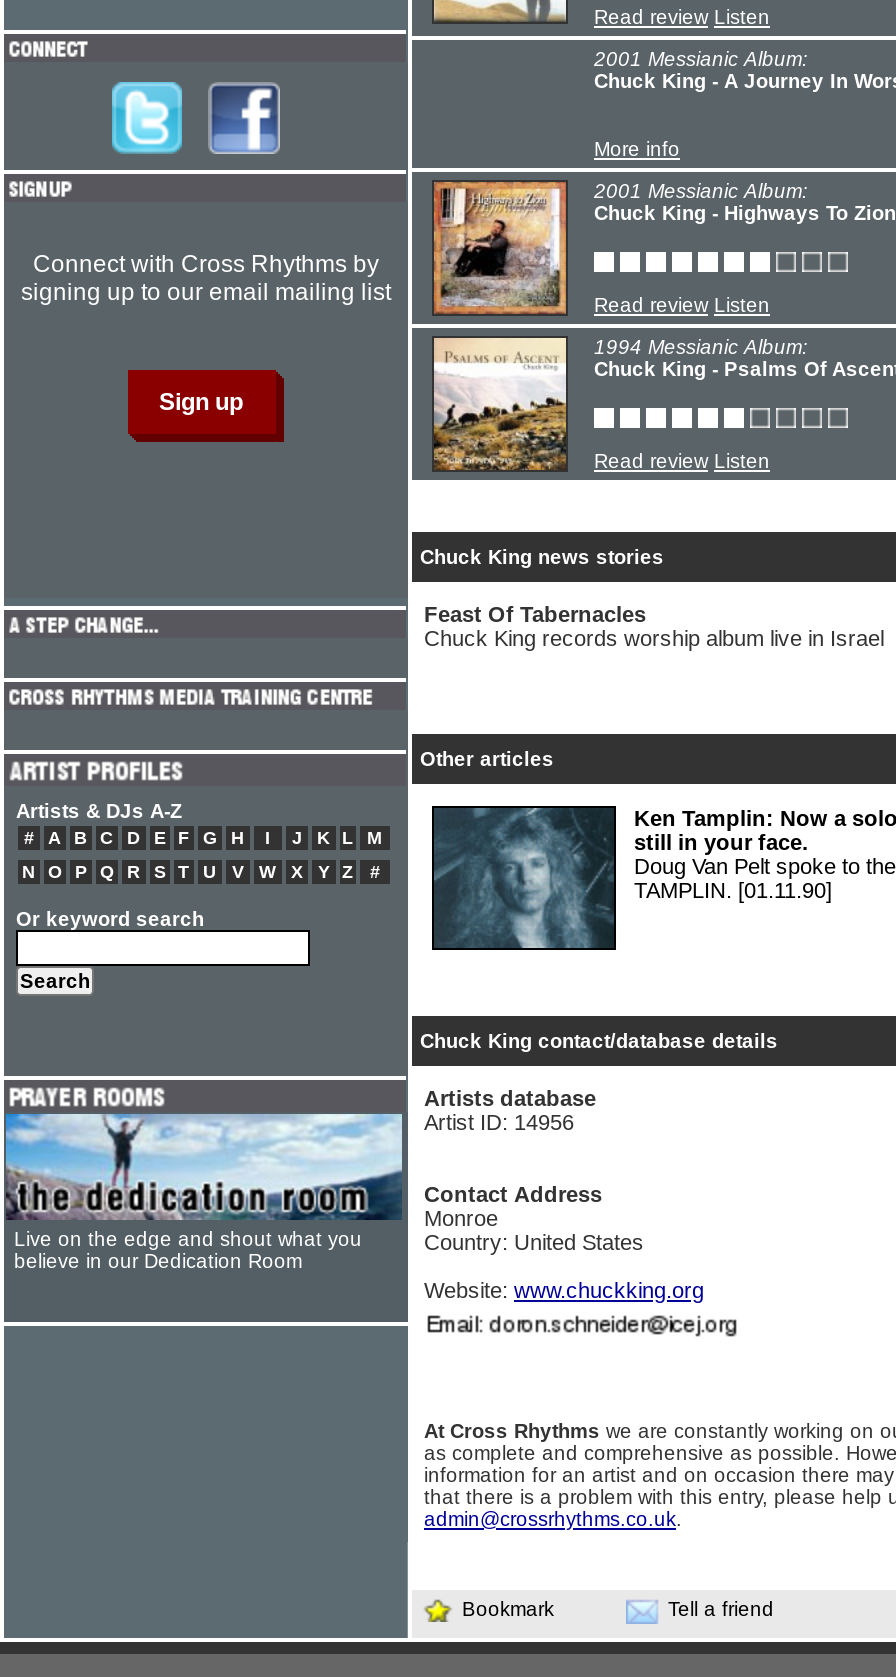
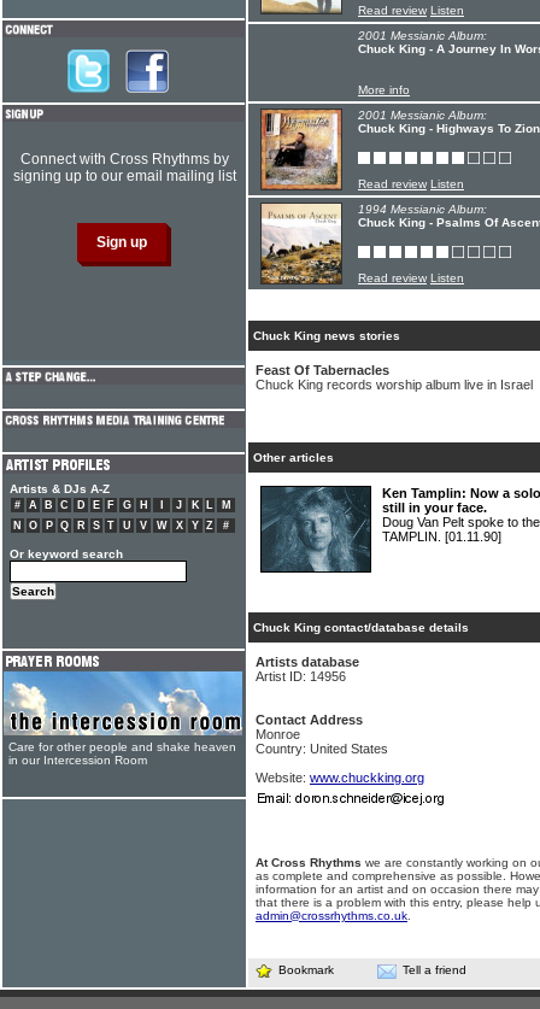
- [image]
- Live on the edge and shout what you
- believe in our Dedication Room
+ [image]
+ Care for other people and shake heaven
+ in our Intercession Room
